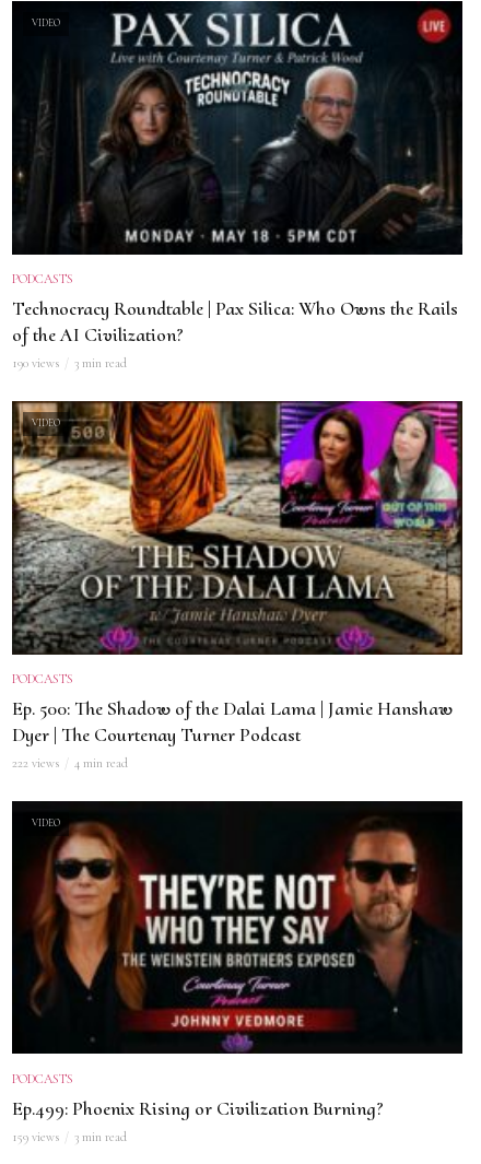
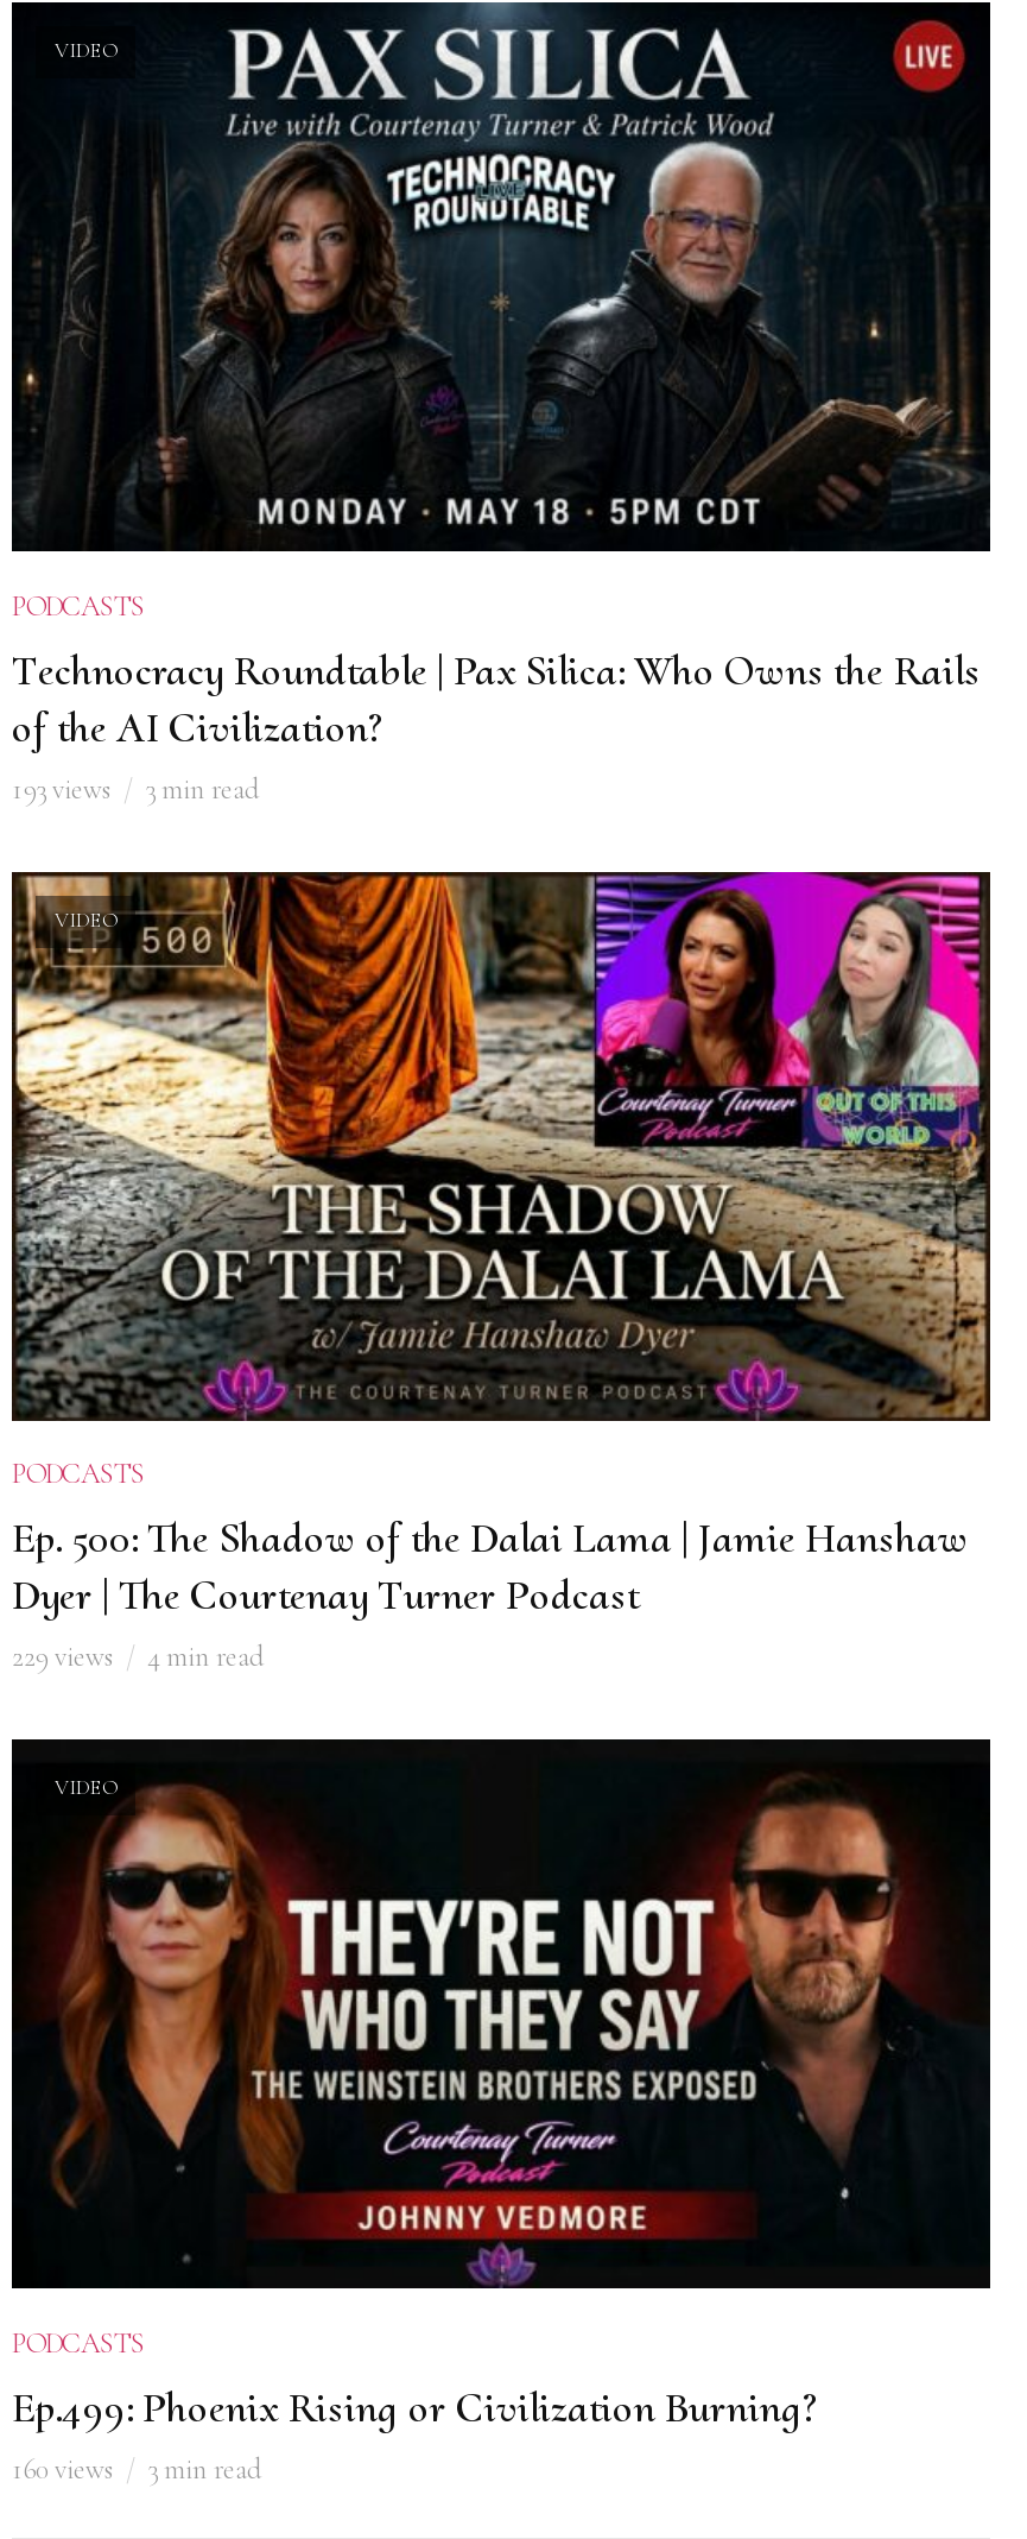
- 190 views 3 min read
+ 193 views 3 min read

- 222 views 4 min read
+ 229 views 4 min read

- 159 views 3 min read
+ 160 views 3 min read
